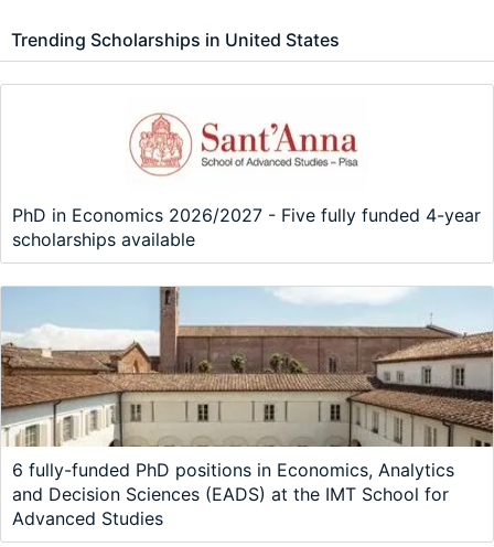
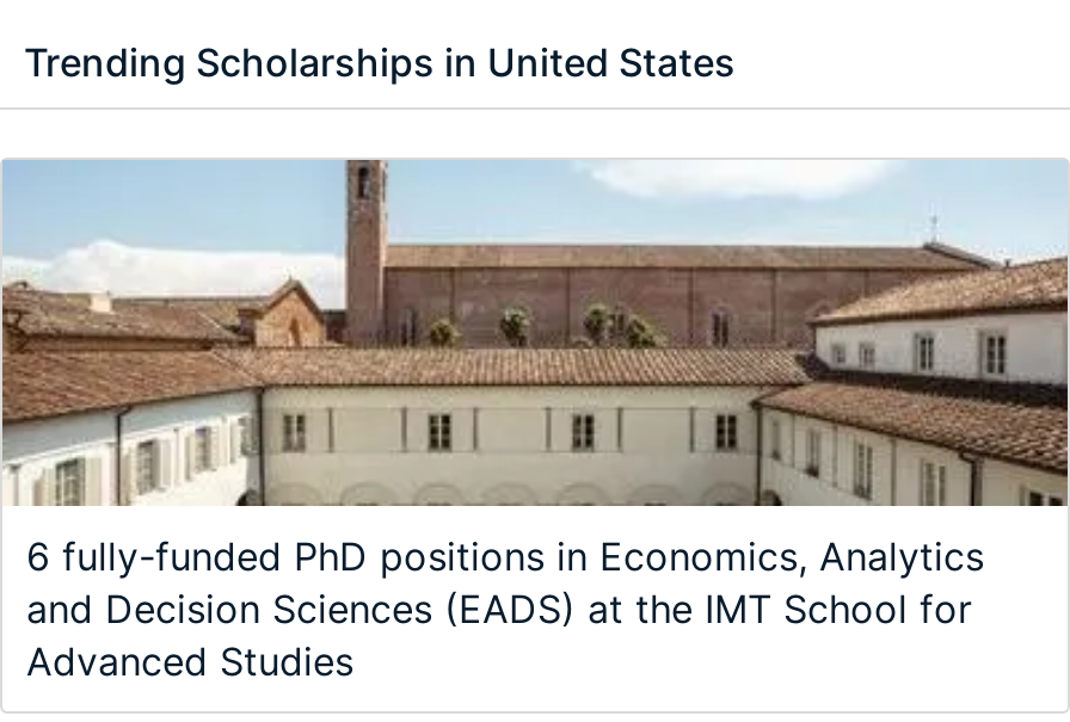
- [image]
- PhD in Economics 2026/2027 - Five fully funded 4-year
- scholarships available

- [image]
